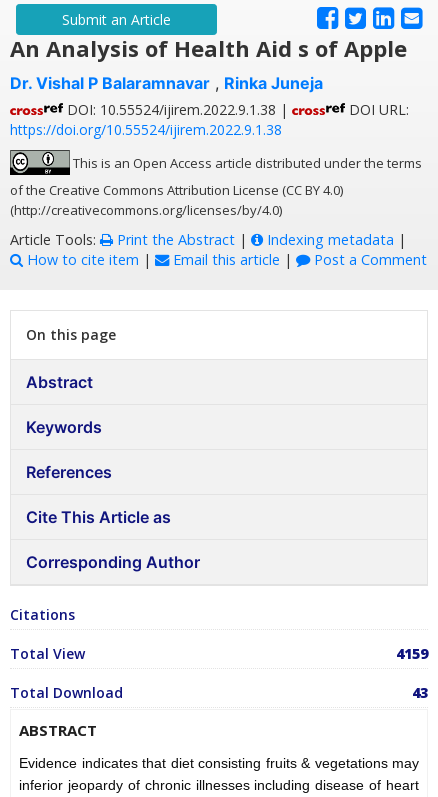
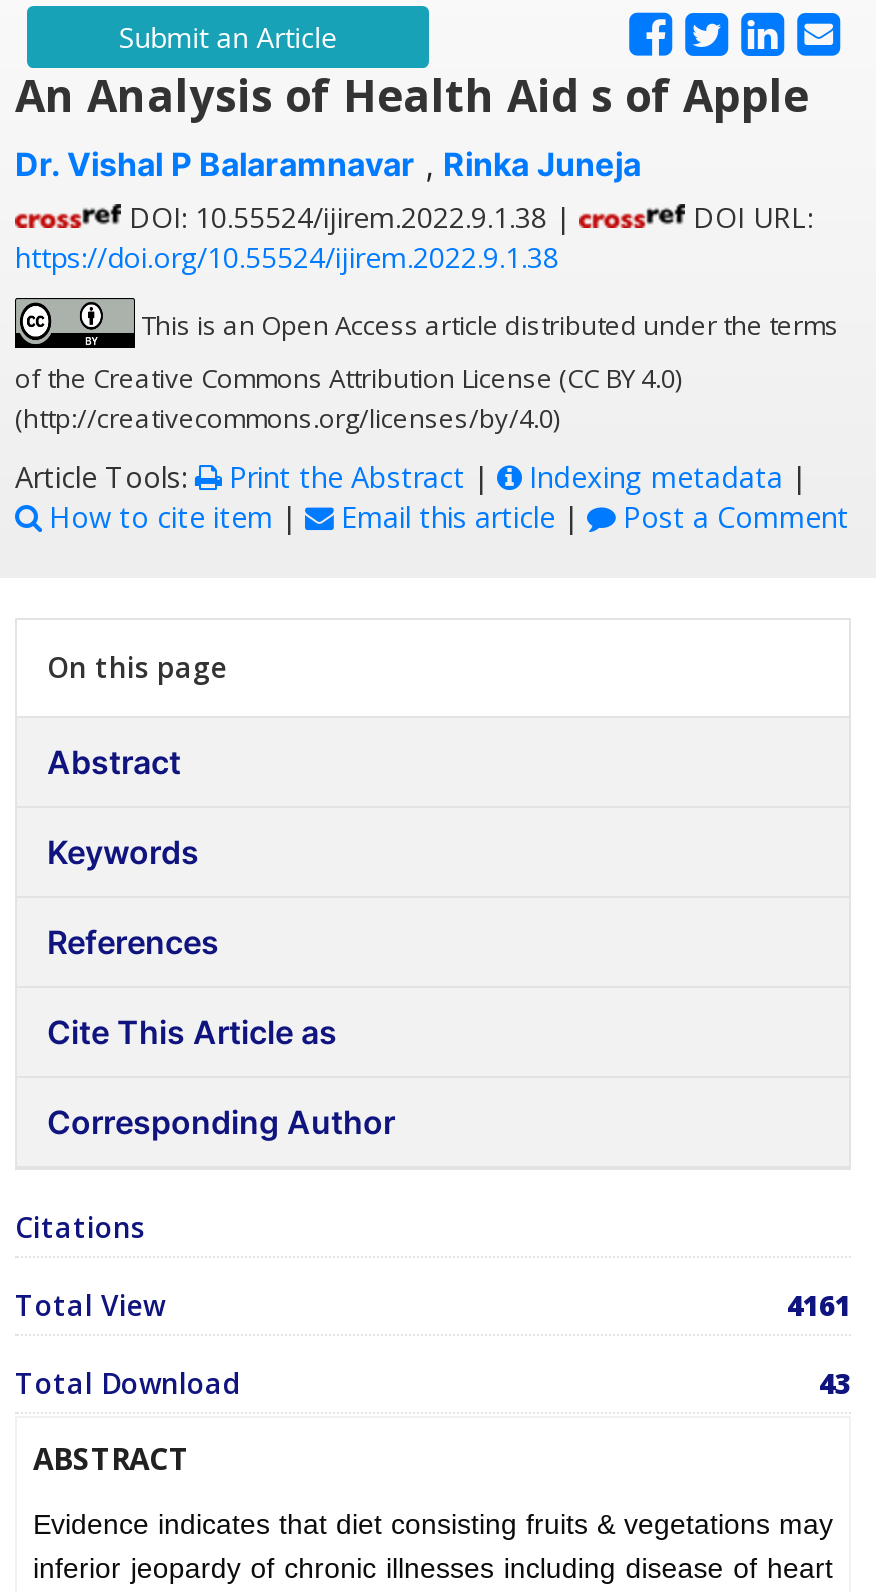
- 4159
+ 4161
